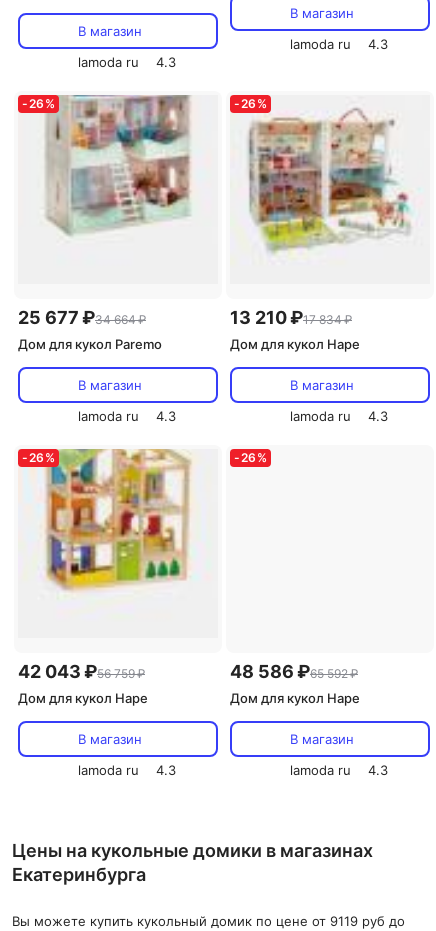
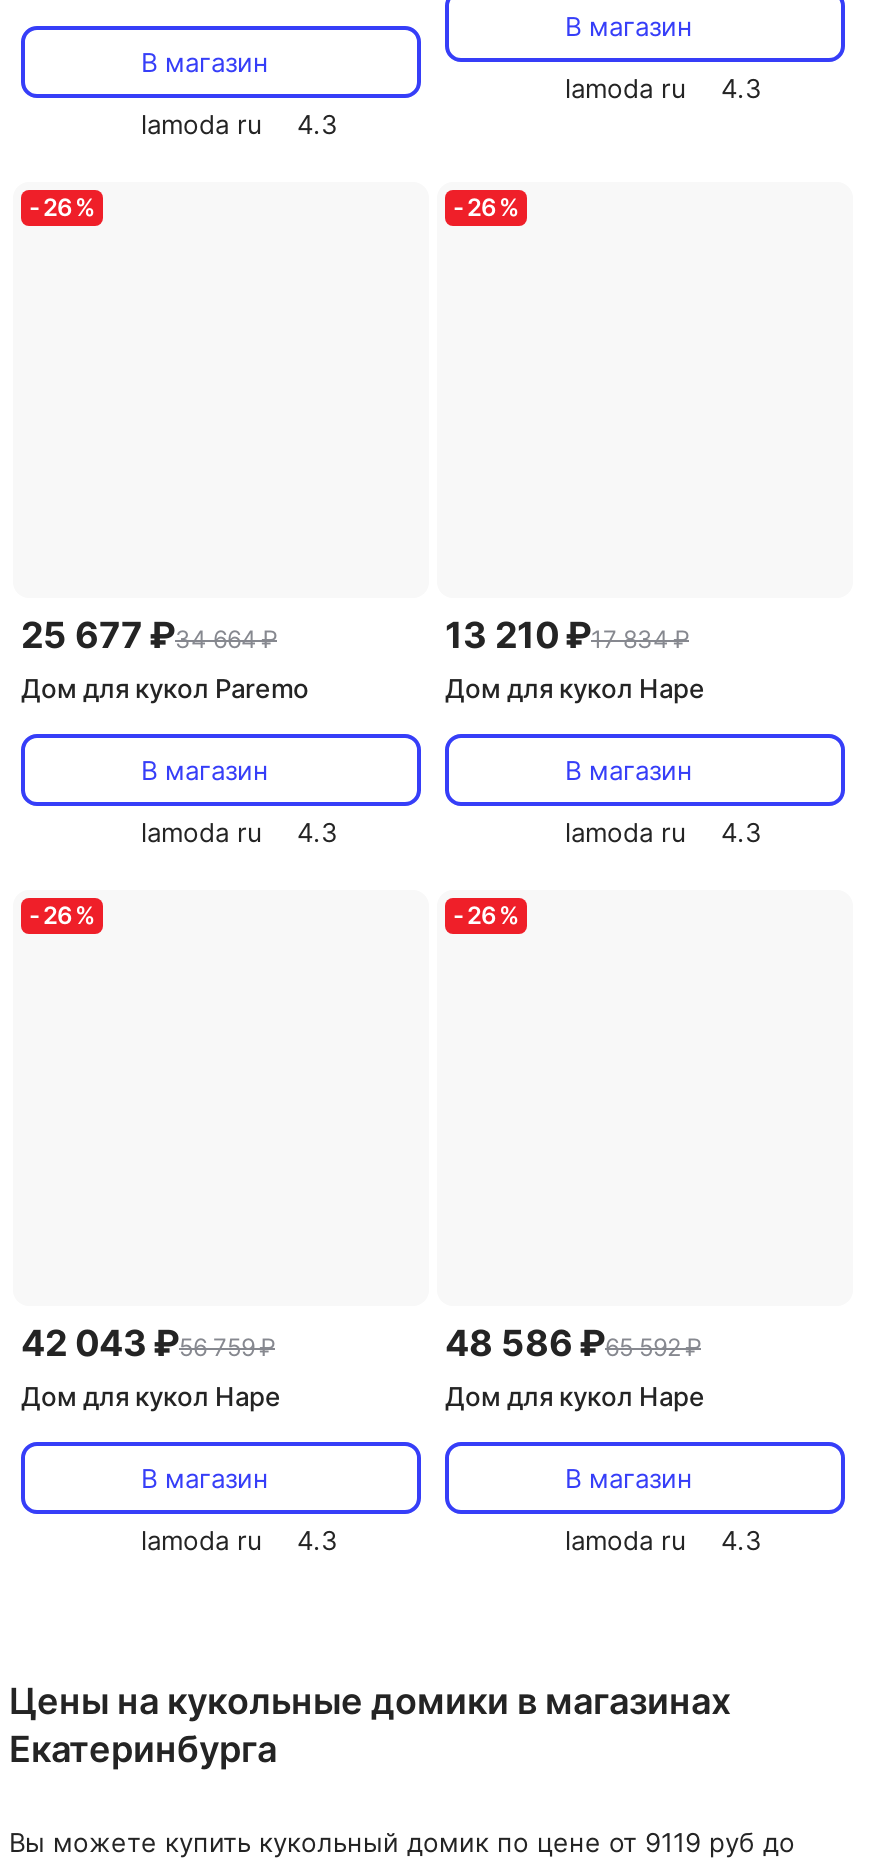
- [image]

- [image]

- [image]
